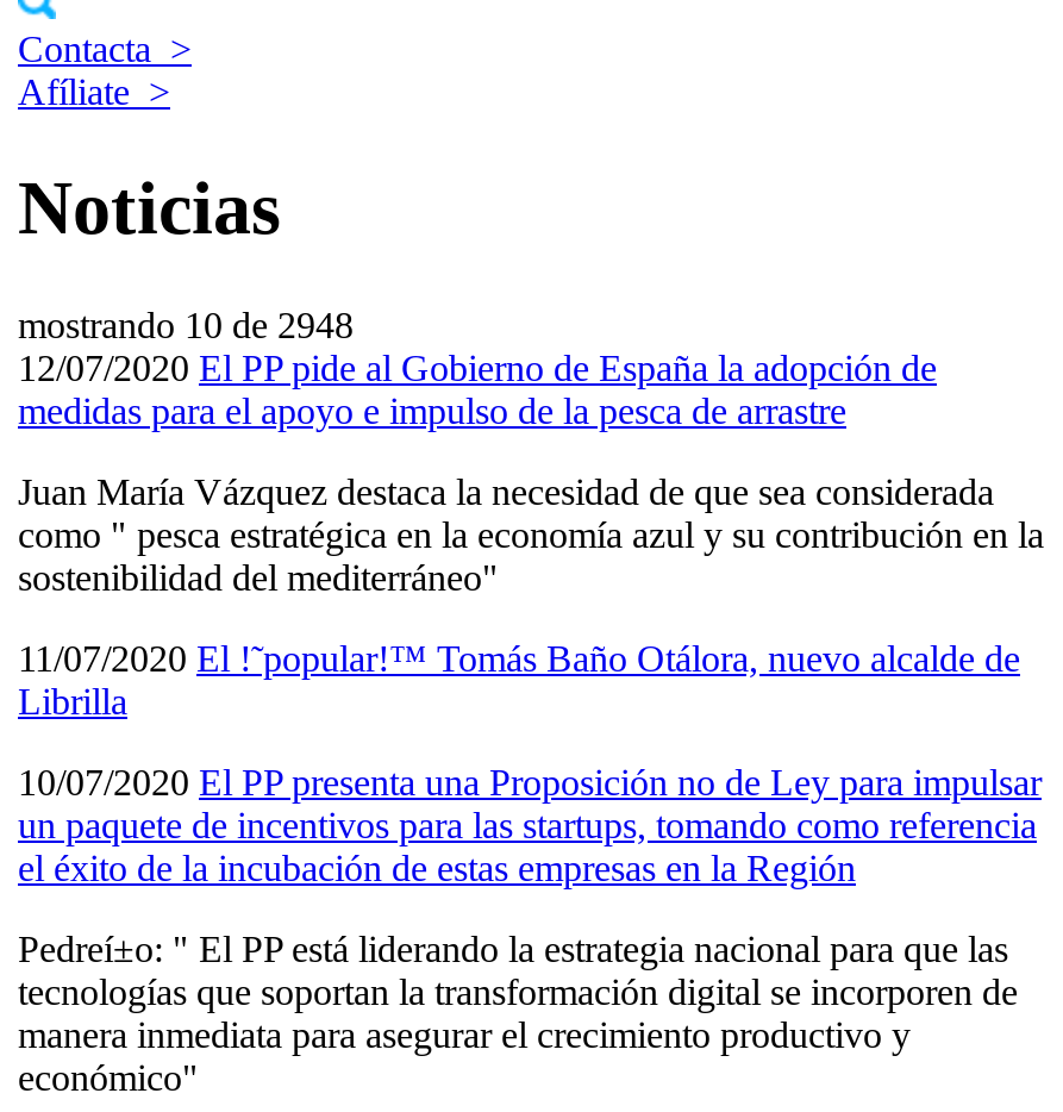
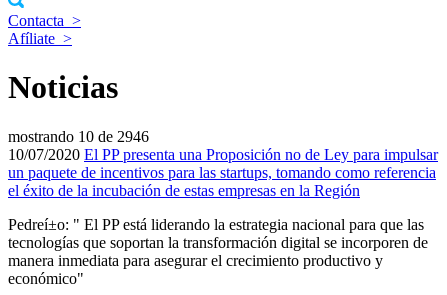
- mostrando 10 de 2948
- 12/07/2020 El PP pide al Gobierno de España la adopción de
- medidas para el apoyo e impulso de la pesca de arrastre
- Juan María Vázquez destaca la necesidad de que sea considerada
- como " pesca estratégica en la economía azul y su contribución en la
- sostenibilidad del mediterráneo"
- 11/07/2020 El !˜popular!™ Tomás Baño Otálora, nuevo alcalde de
- Librilla
+ mostrando 10 de 2946
